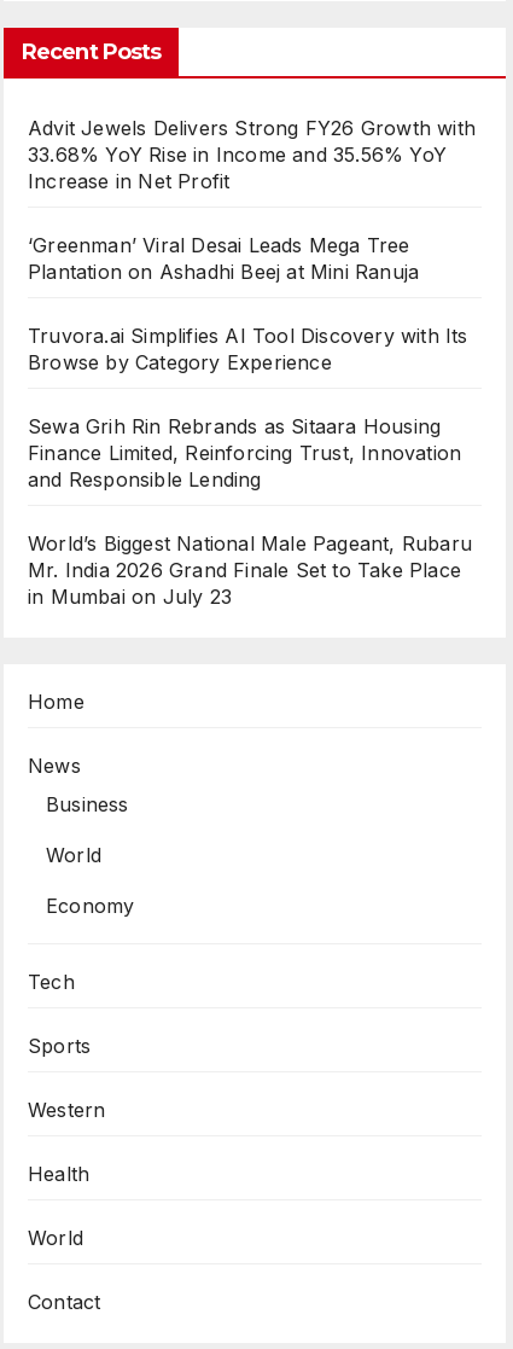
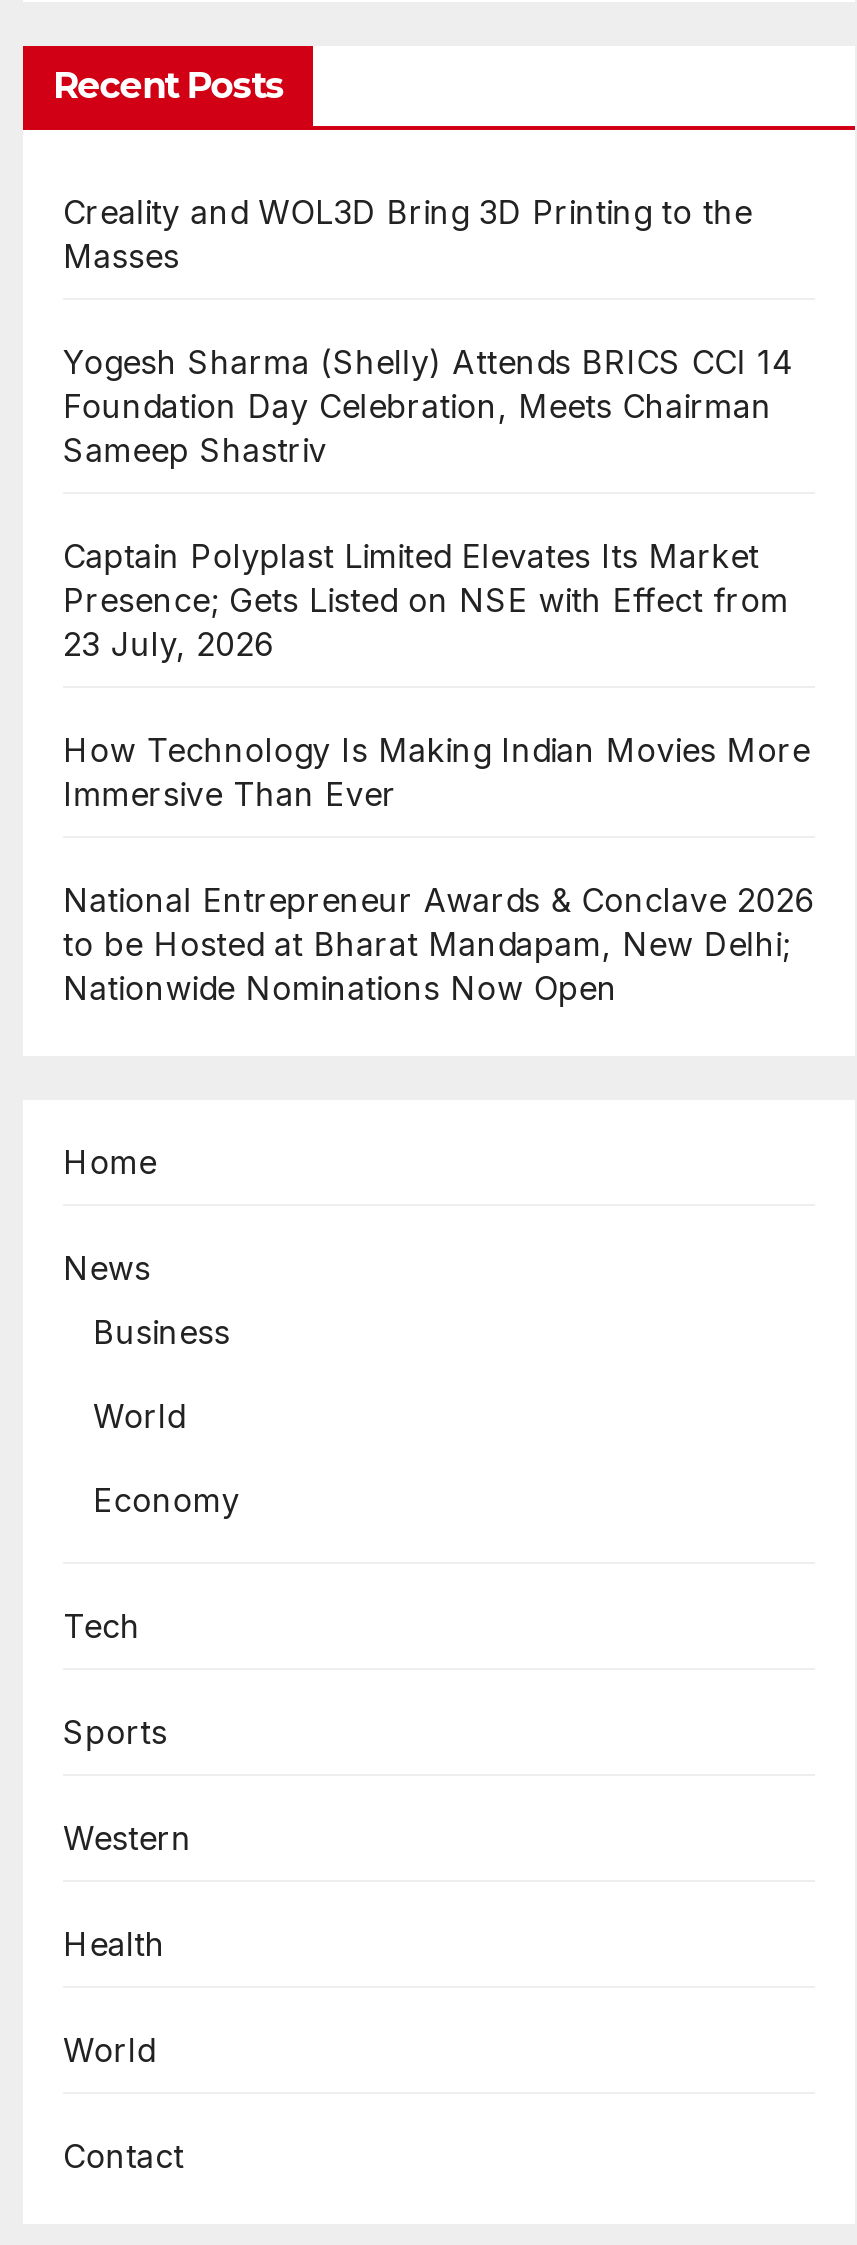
- Advit Jewels Delivers Strong FY26 Growth with
- 33.68% YoY Rise in Income and 35.56% YoY
- Increase in Net Profit
+ Creality and WOL3D Bring 3D Printing to the
+ Masses

- ‘Greenman’ Viral Desai Leads Mega Tree
- Plantation on Ashadhi Beej at Mini Ranuja
+ Yogesh Sharma (Shelly) Attends BRICS CCI 14
+ Foundation Day Celebration, Meets Chairman
+ Sameep Shastriv

- Truvora.ai Simplifies AI Tool Discovery with Its
- Browse by Category Experience
+ Captain Polyplast Limited Elevates Its Market
+ Presence; Gets Listed on NSE with Effect from
+ 23 July, 2026

- Sewa Grih Rin Rebrands as Sitaara Housing
- Finance Limited, Reinforcing Trust, Innovation
- and Responsible Lending
+ How Technology Is Making Indian Movies More
+ Immersive Than Ever

- World’s Biggest National Male Pageant, Rubaru
- Mr. India 2026 Grand Finale Set to Take Place
- in Mumbai on July 23
+ National Entrepreneur Awards & Conclave 2026
+ to be Hosted at Bharat Mandapam, New Delhi;
+ Nationwide Nominations Now Open
